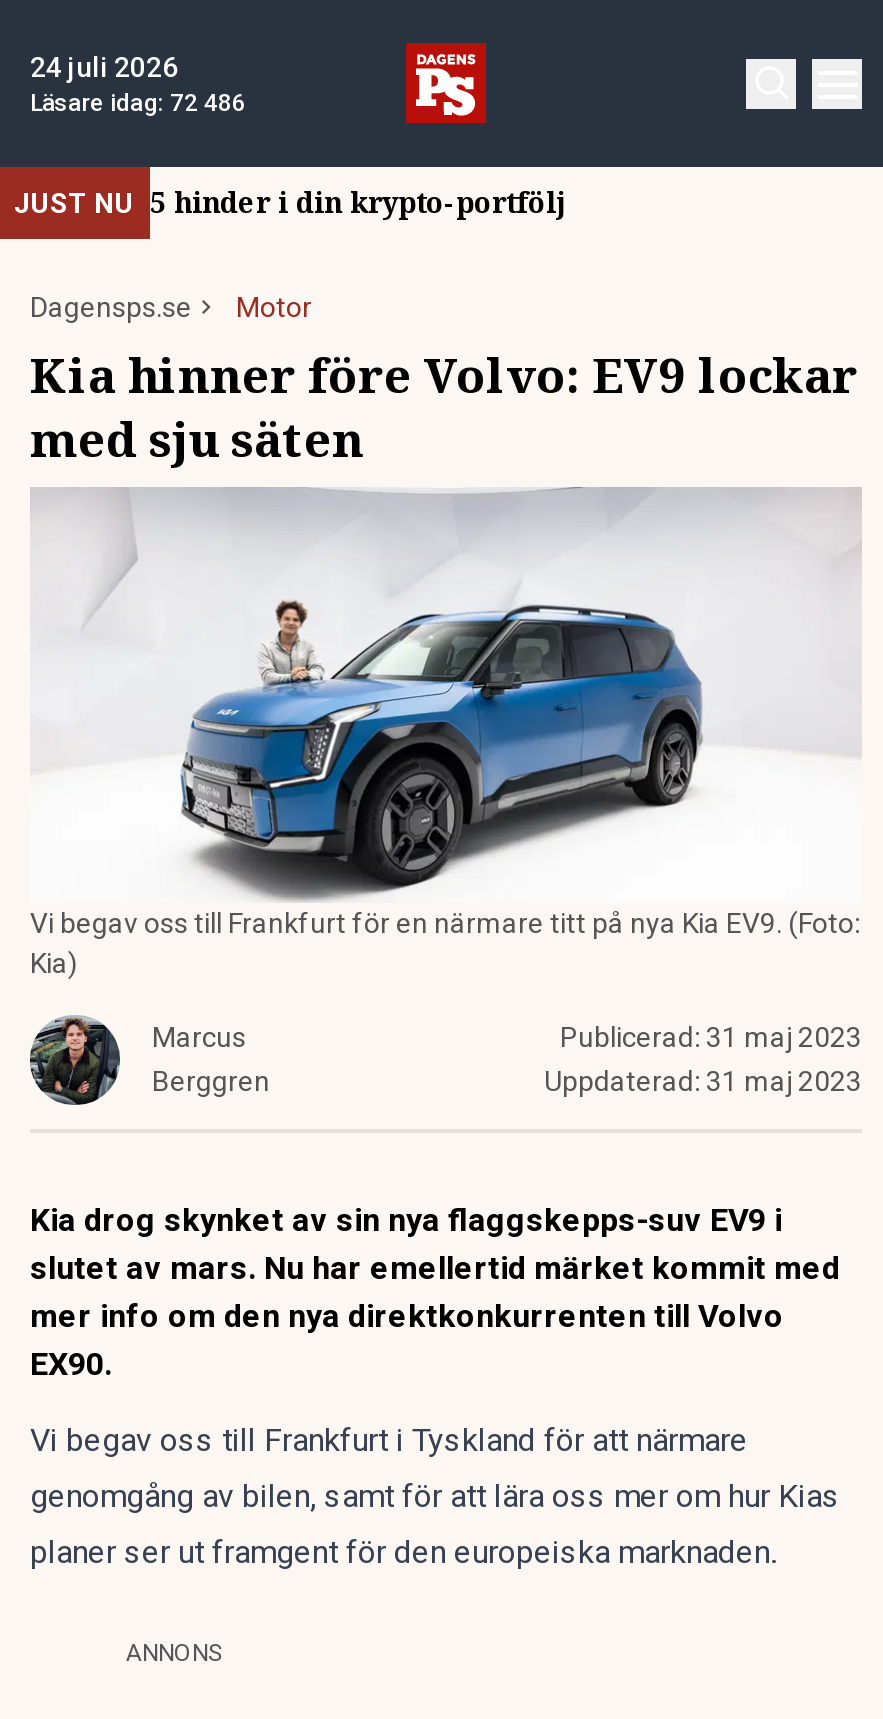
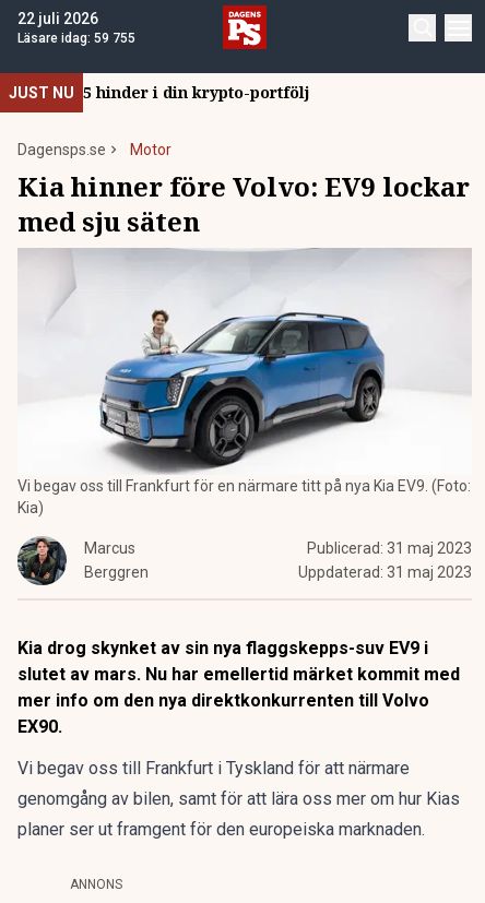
- 24 juli 2026
+ 22 juli 2026

- Läsare idag: 72 486
+ Läsare idag: 59 755
